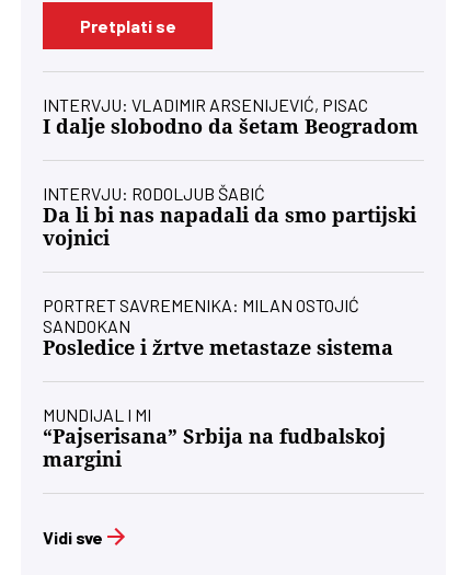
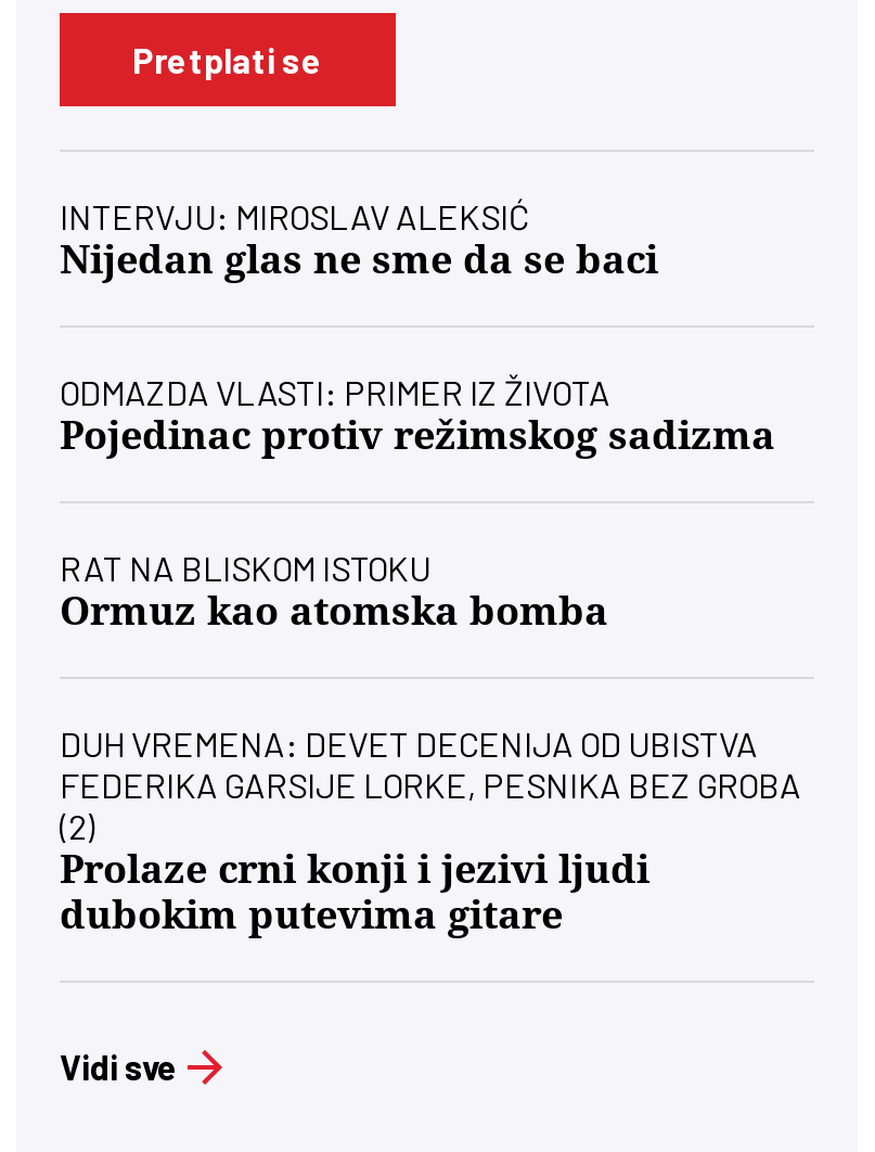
- INTERVJU: VLADIMIR ARSENIJEVIĆ, PISAC
- I dalje slobodno da šetam Beogradom
+ INTERVJU: MIROSLAV ALEKSIĆ
+ Nijedan glas ne sme da se baci

- INTERVJU: RODOLJUB ŠABIĆ
- Da li bi nas napadali da smo partijski
- vojnici
+ ODMAZDA VLASTI: PRIMER IZ ŽIVOTA
+ Pojedinac protiv režimskog sadizma

- PORTRET SAVREMENIKA: MILAN OSTOJIĆ
- SANDOKAN
- Posledice i žrtve metastaze sistema
+ RAT NA BLISKOM ISTOKU
+ Ormuz kao atomska bomba

- MUNDIJAL I MI
- “Pajserisana” Srbija na fudbalskoj
- margini
+ DUH VREMENA: DEVET DECENIJA OD UBISTVA
+ FEDERIKA GARSIJE LORKE, PESNIKA BEZ GROBA
+ (2)
+ Prolaze crni konji i jezivi ljudi
+ dubokim putevima gitare
